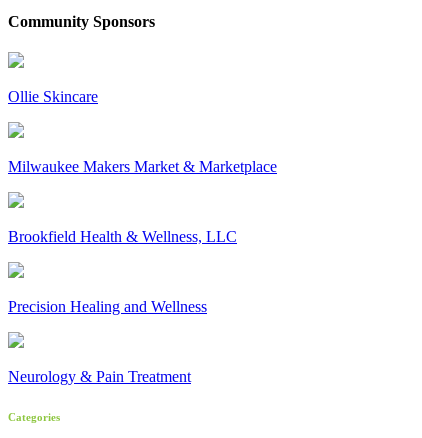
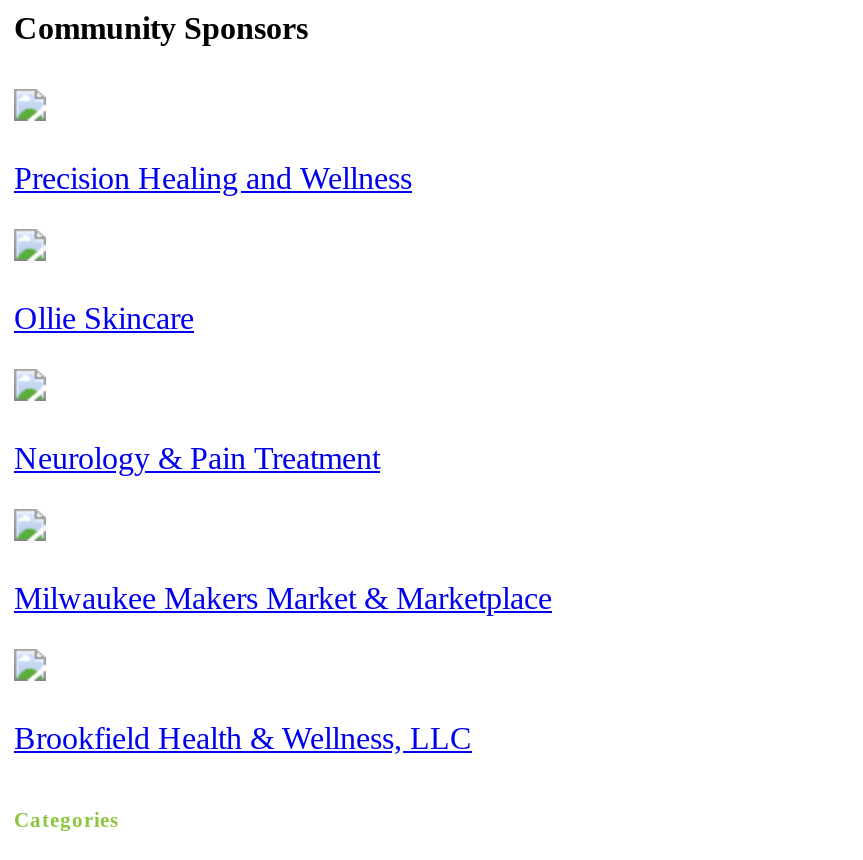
moved down: Ollie Skincare

moved down: Milwaukee Makers Market & Marketplace | Brookfield Health & Wellness, LLC

moved up: Precision Healing and Wellness

moved up: Neurology & Pain Treatment
